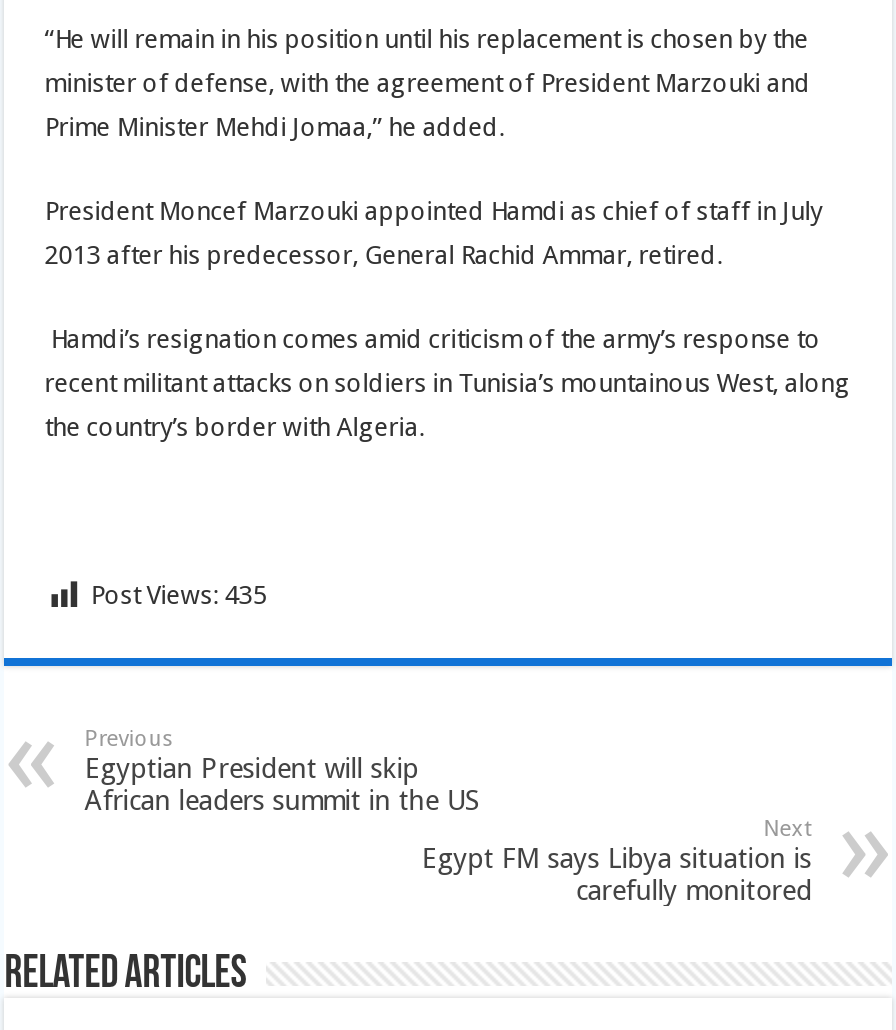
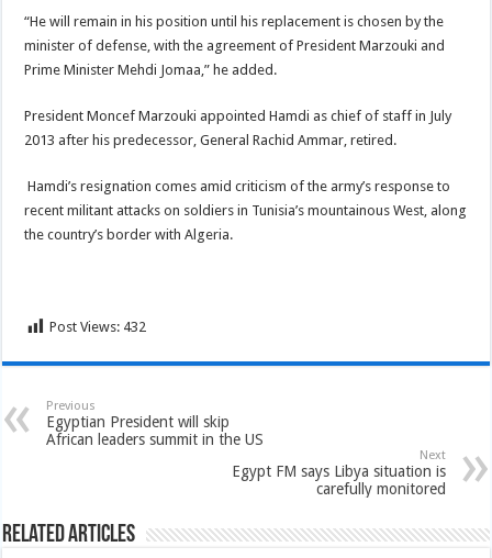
- Post Views: 435
+ Post Views: 432
